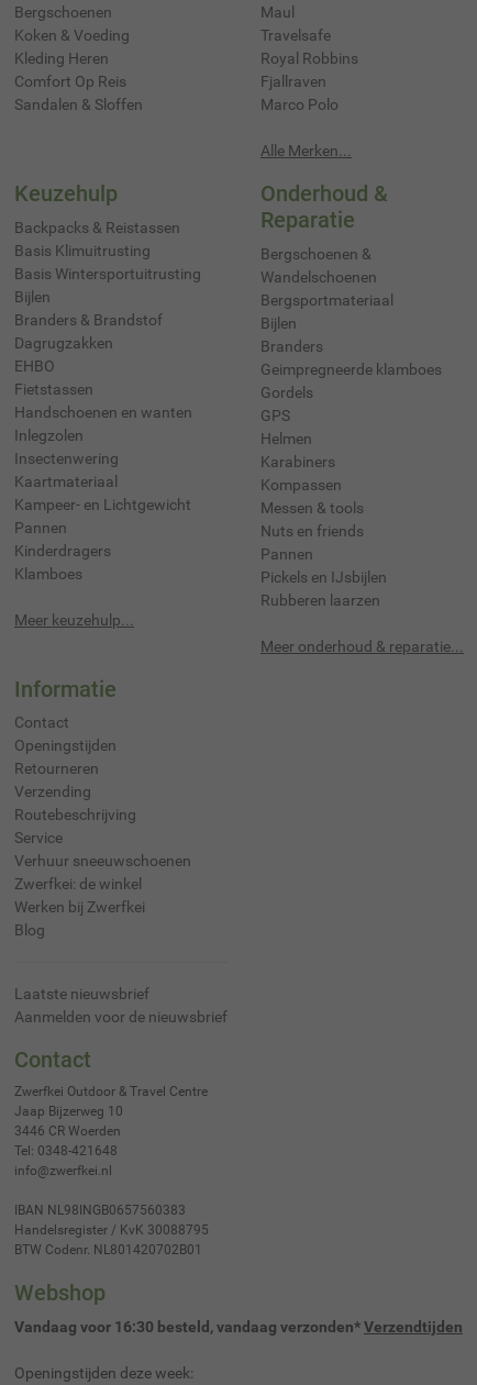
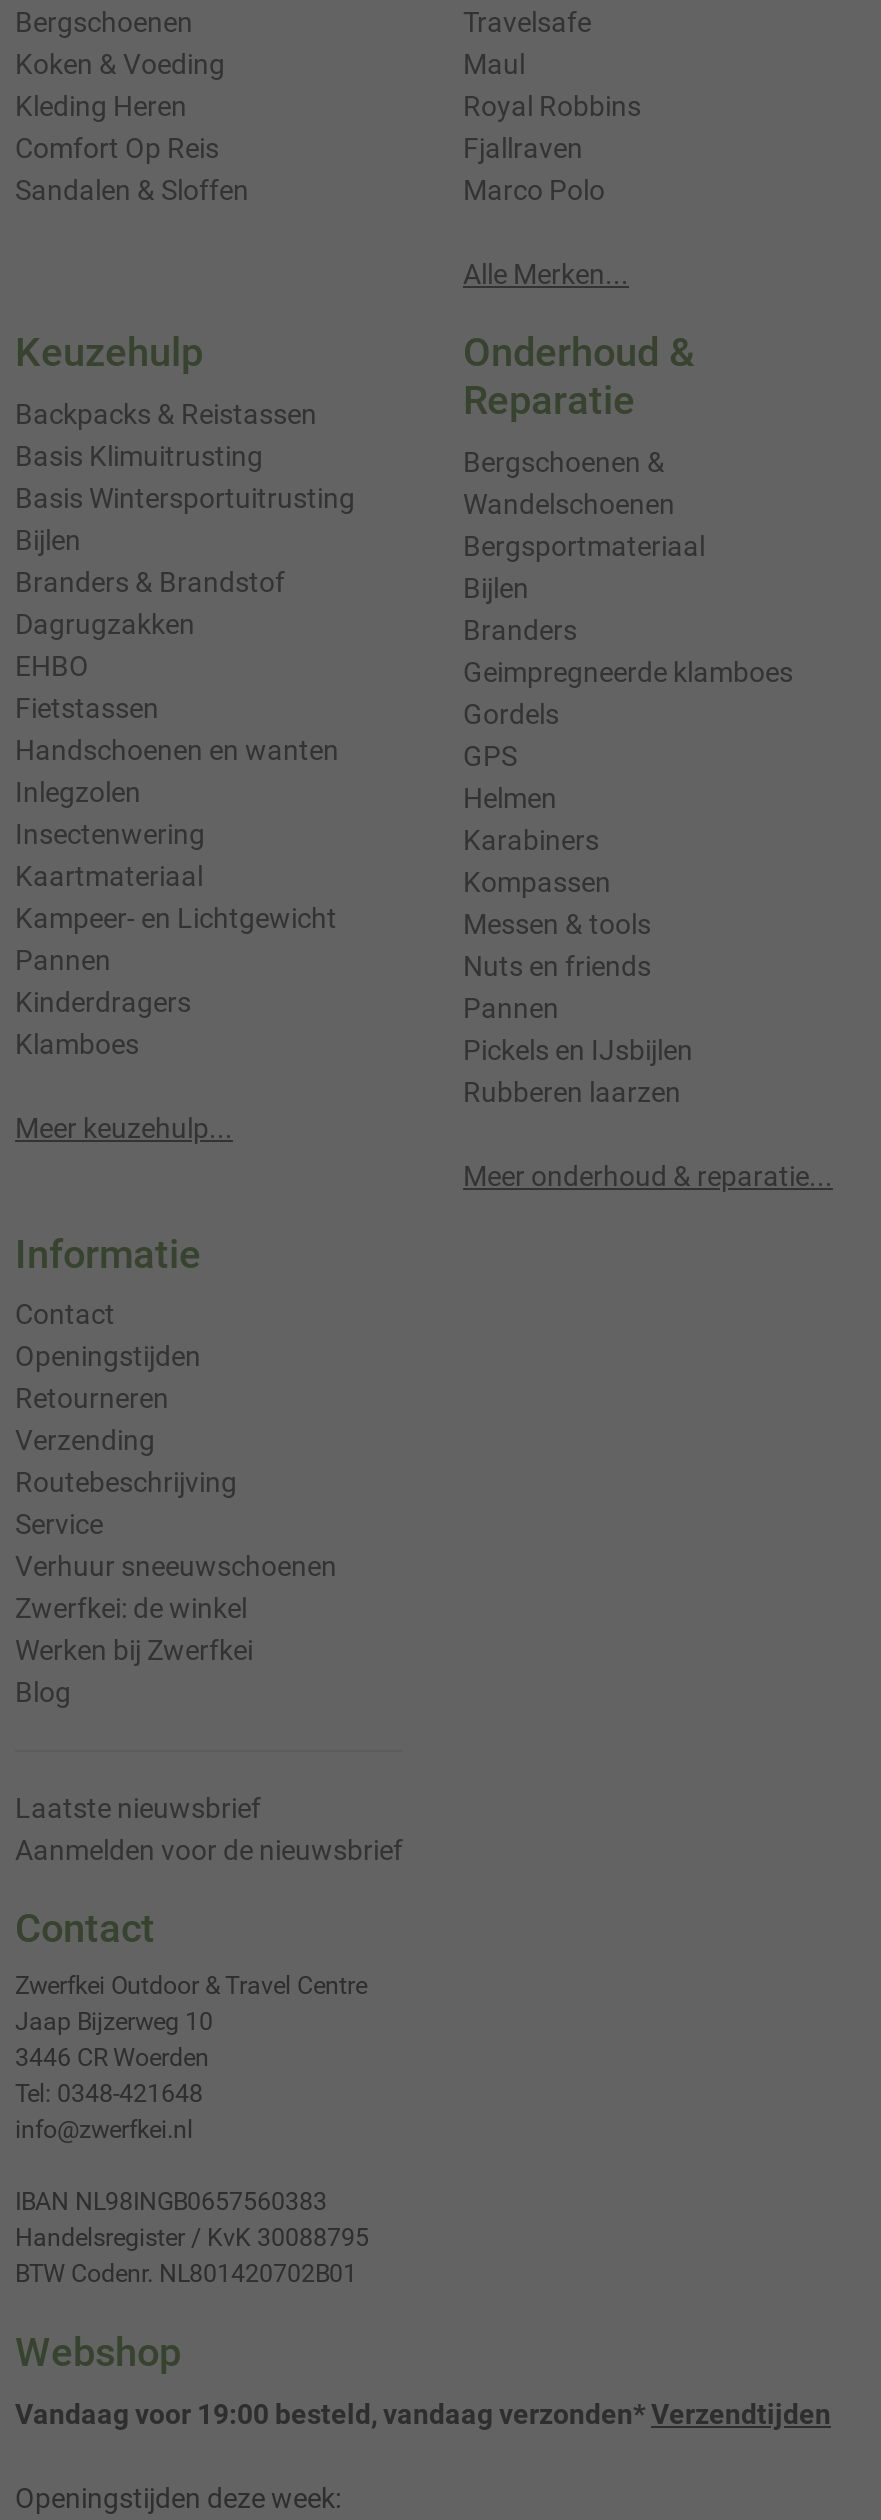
moved down: Maul

moved up: Travelsafe

- Vandaag voor 16:30 besteld, vandaag verzonden* Verzendtijden
+ Vandaag voor 19:00 besteld, vandaag verzonden* Verzendtijden
